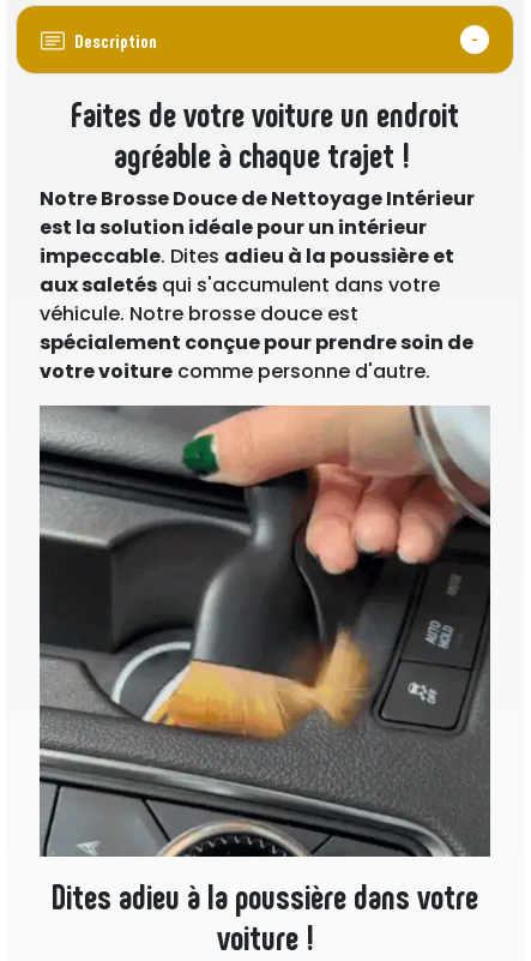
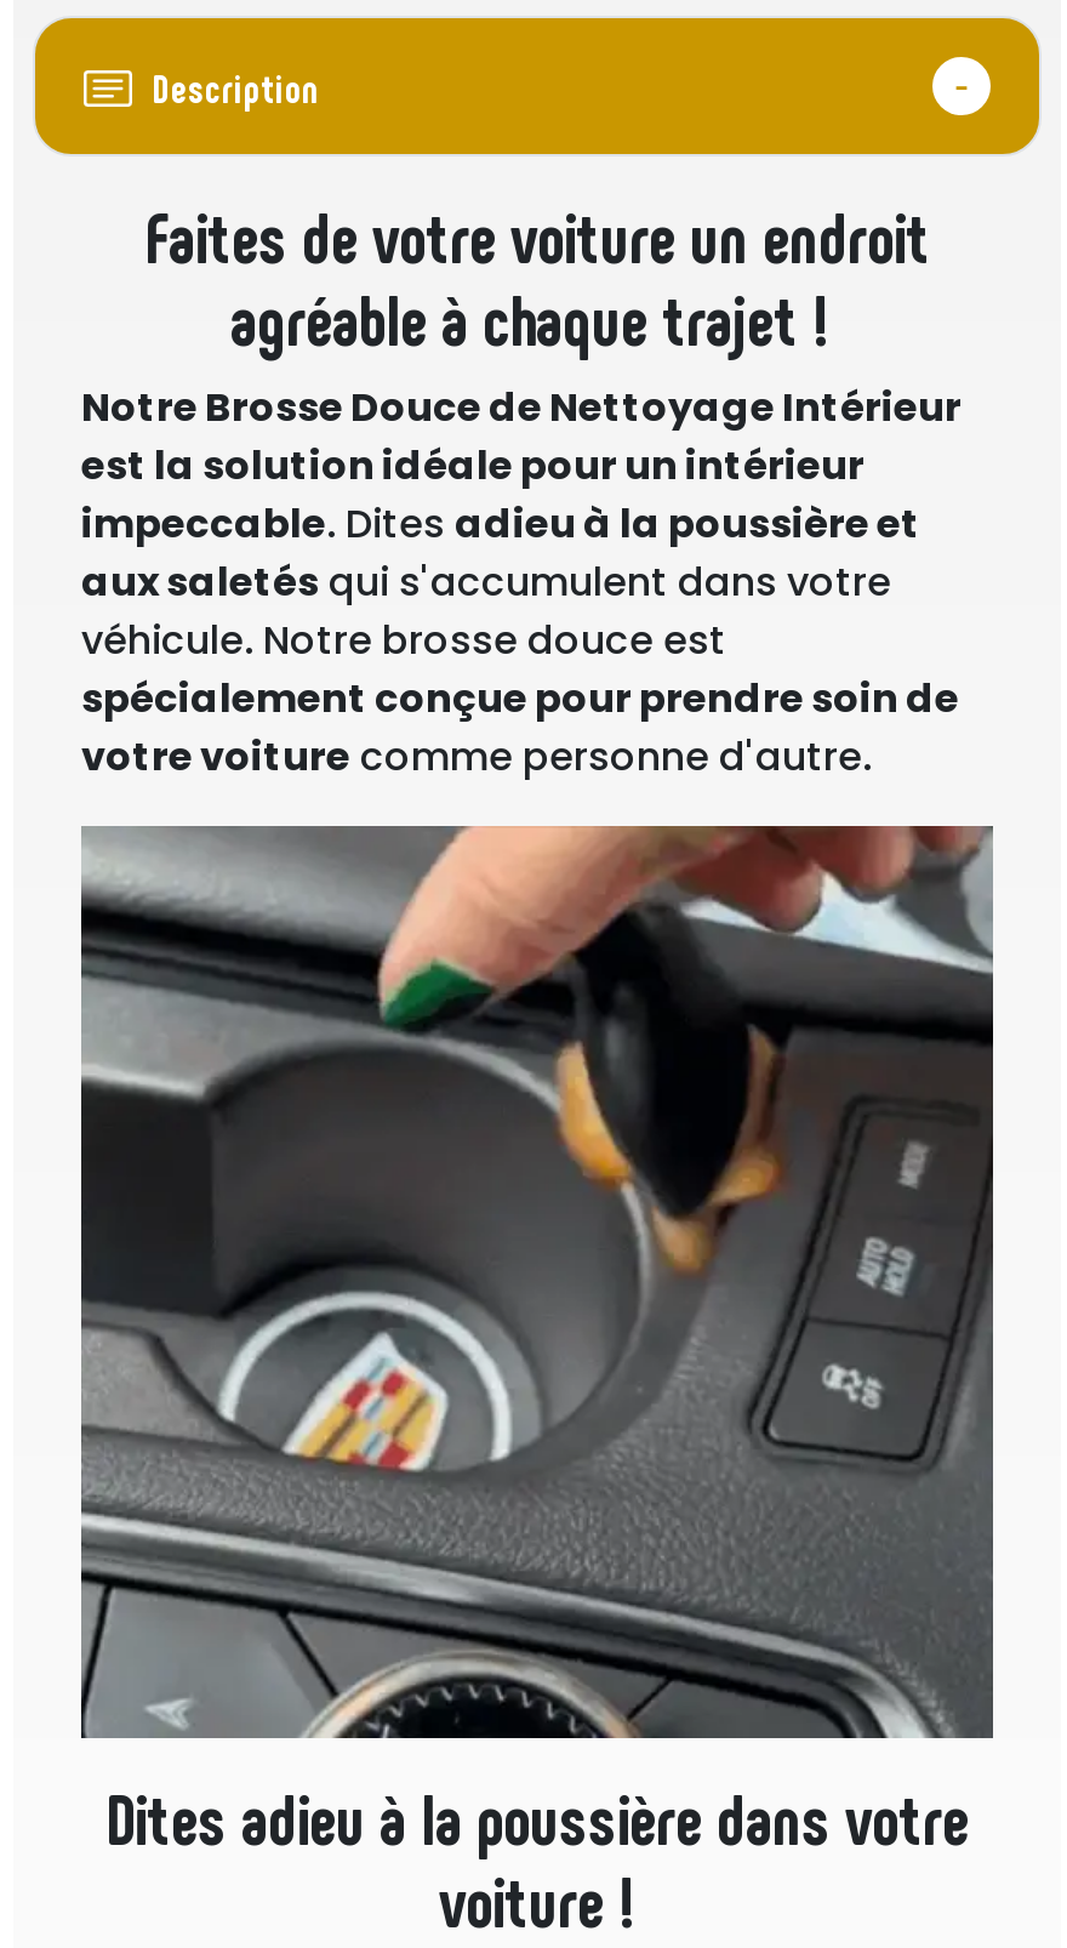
- [image]
+ [image]
